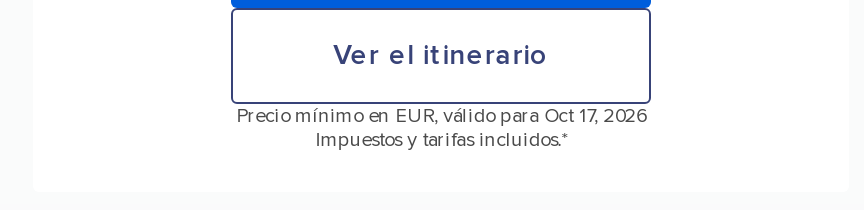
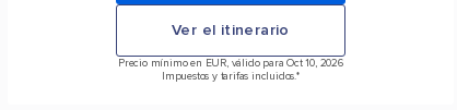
- Precio mínimo en EUR, válido para Oct 17, 2026
+ Precio mínimo en EUR, válido para Oct 10, 2026
